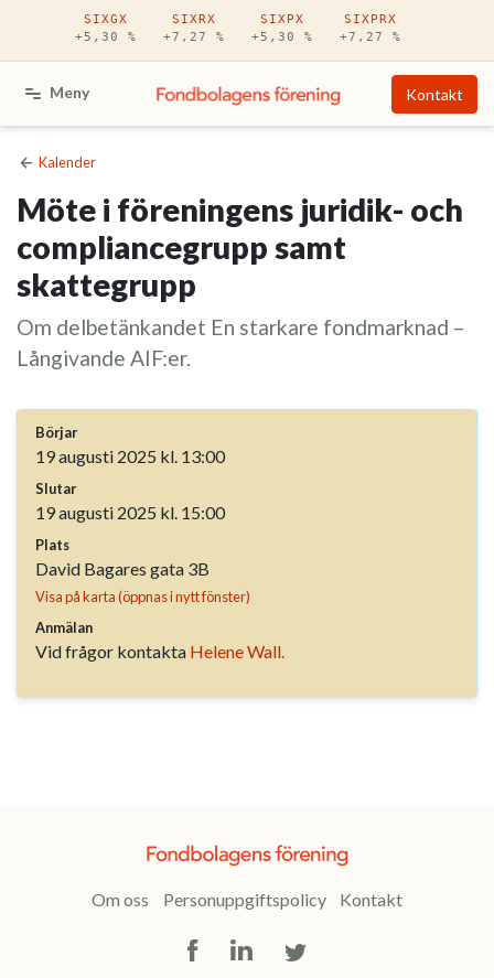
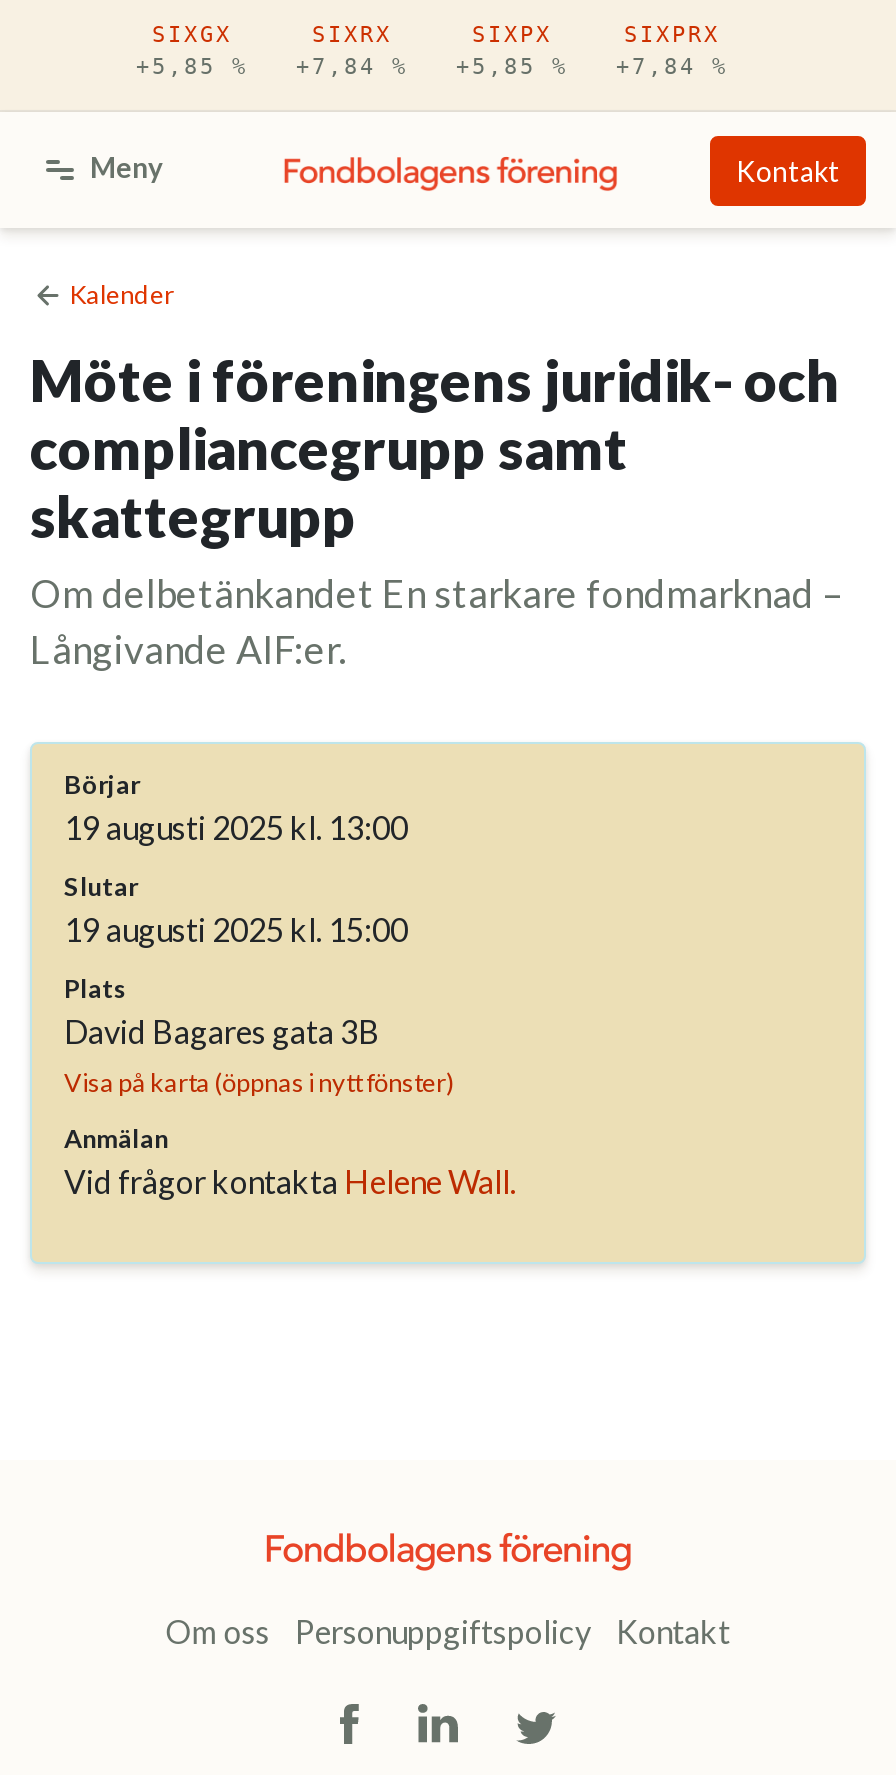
- +5,30 %
+ +5,85 %

- +7,27 %
+ +7,84 %

- +5,30 %
+ +5,85 %

- +7,27 %
+ +7,84 %
